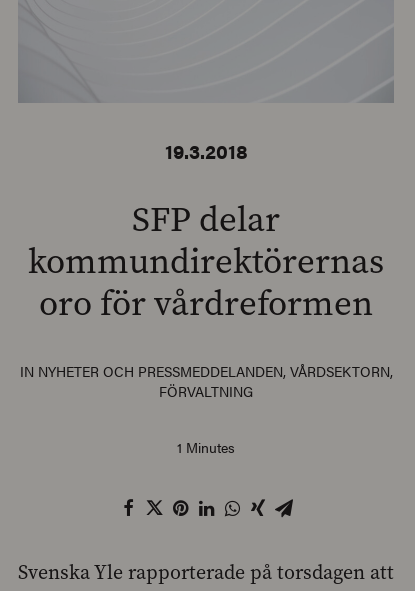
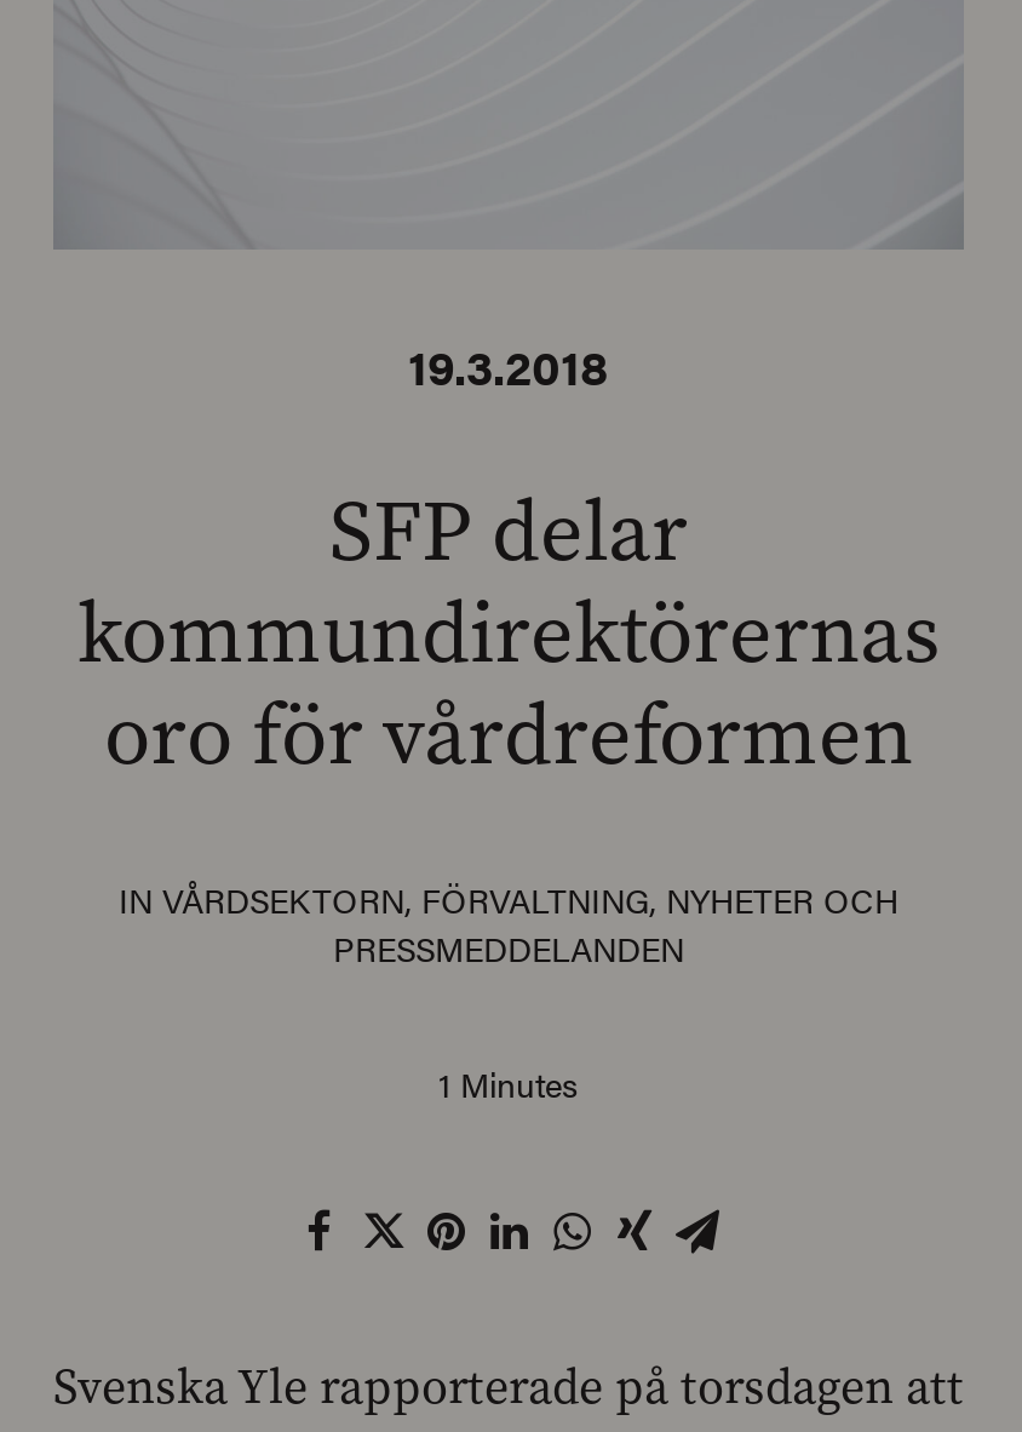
- IN NYHETER OCH PRESSMEDDELANDEN, VÅRDSEKTORN,
- FÖRVALTNING
+ IN VÅRDSEKTORN, FÖRVALTNING, NYHETER OCH
+ PRESSMEDDELANDEN
